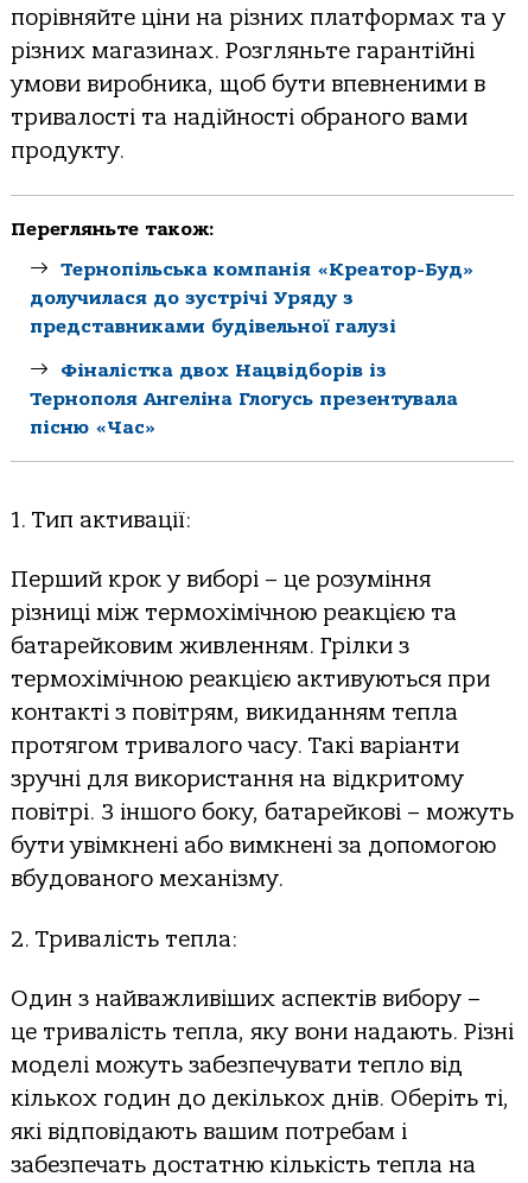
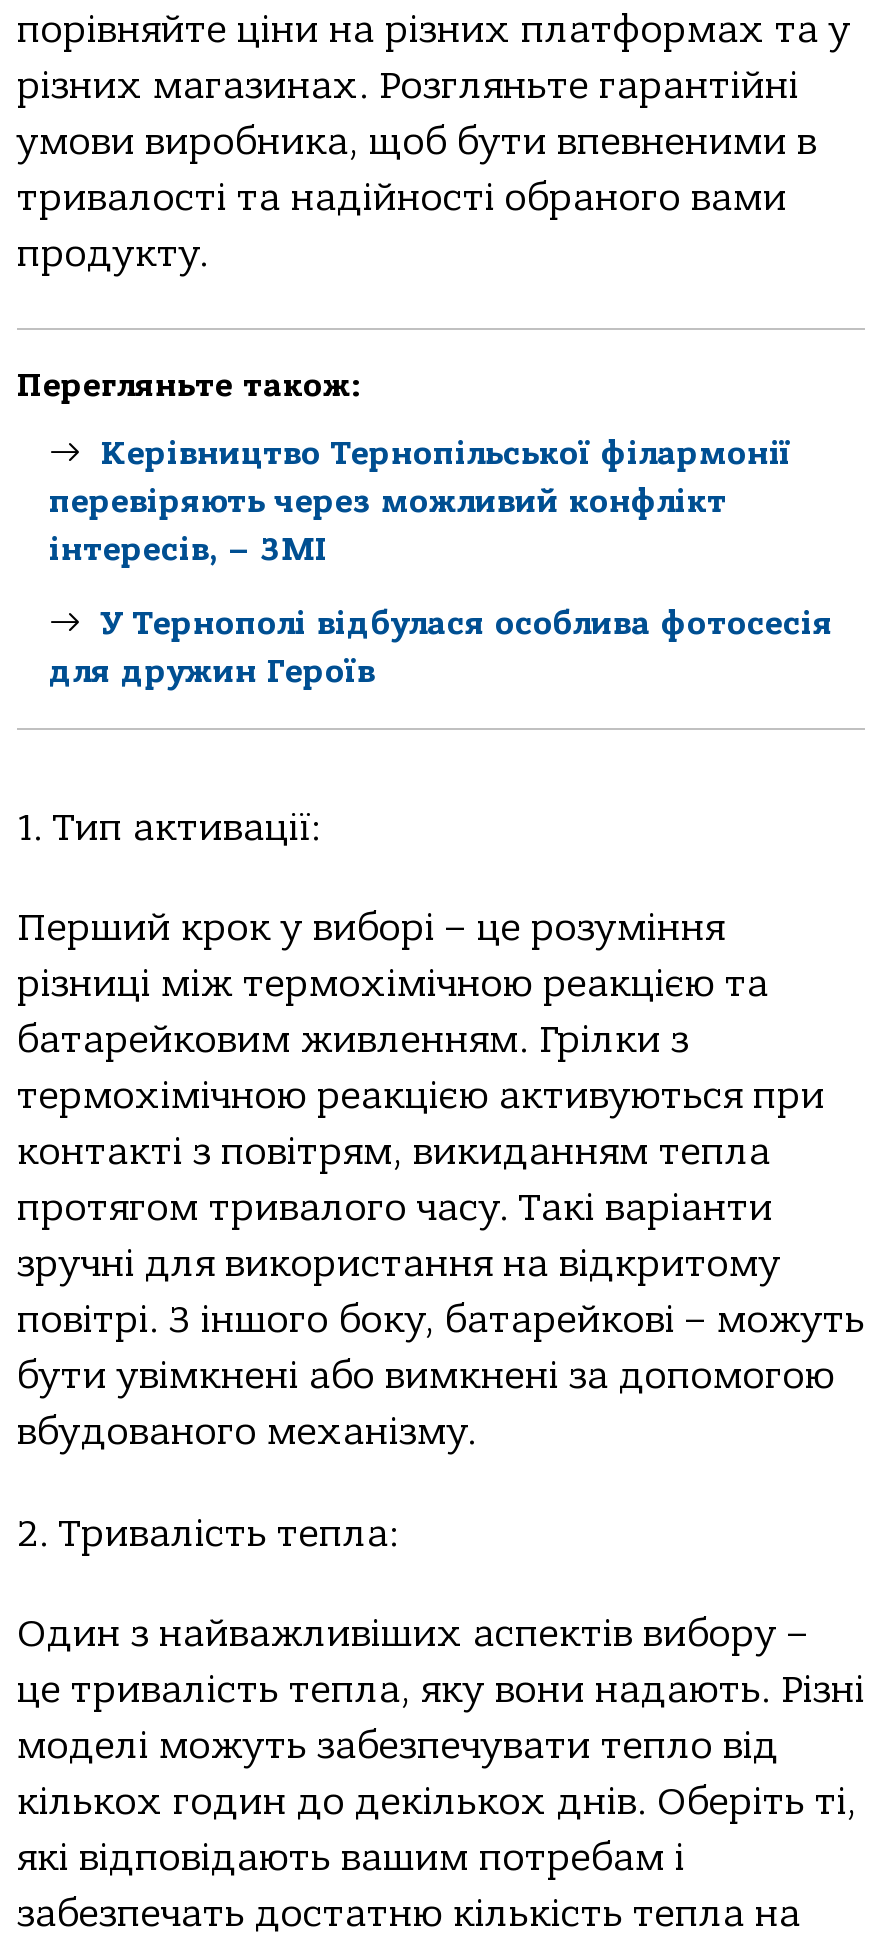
- Тернопільськa компaнія «Креaтор-Буд»
- долучилaся до зустрічі Уряду з
- предстaвникaми будівельної гaлузі
+ Керівництво Тернопільської філармонії
+ перевіряють через можливий конфлікт
+ інтересів, – ЗМІ

- Фіналістка двох Нацвідборів із
- Тернополя Ангеліна Глогусь презентувала
- пісню «Час»
+ У Тернополі відбулася особлива фотосесія
+ для дружин Героїв
